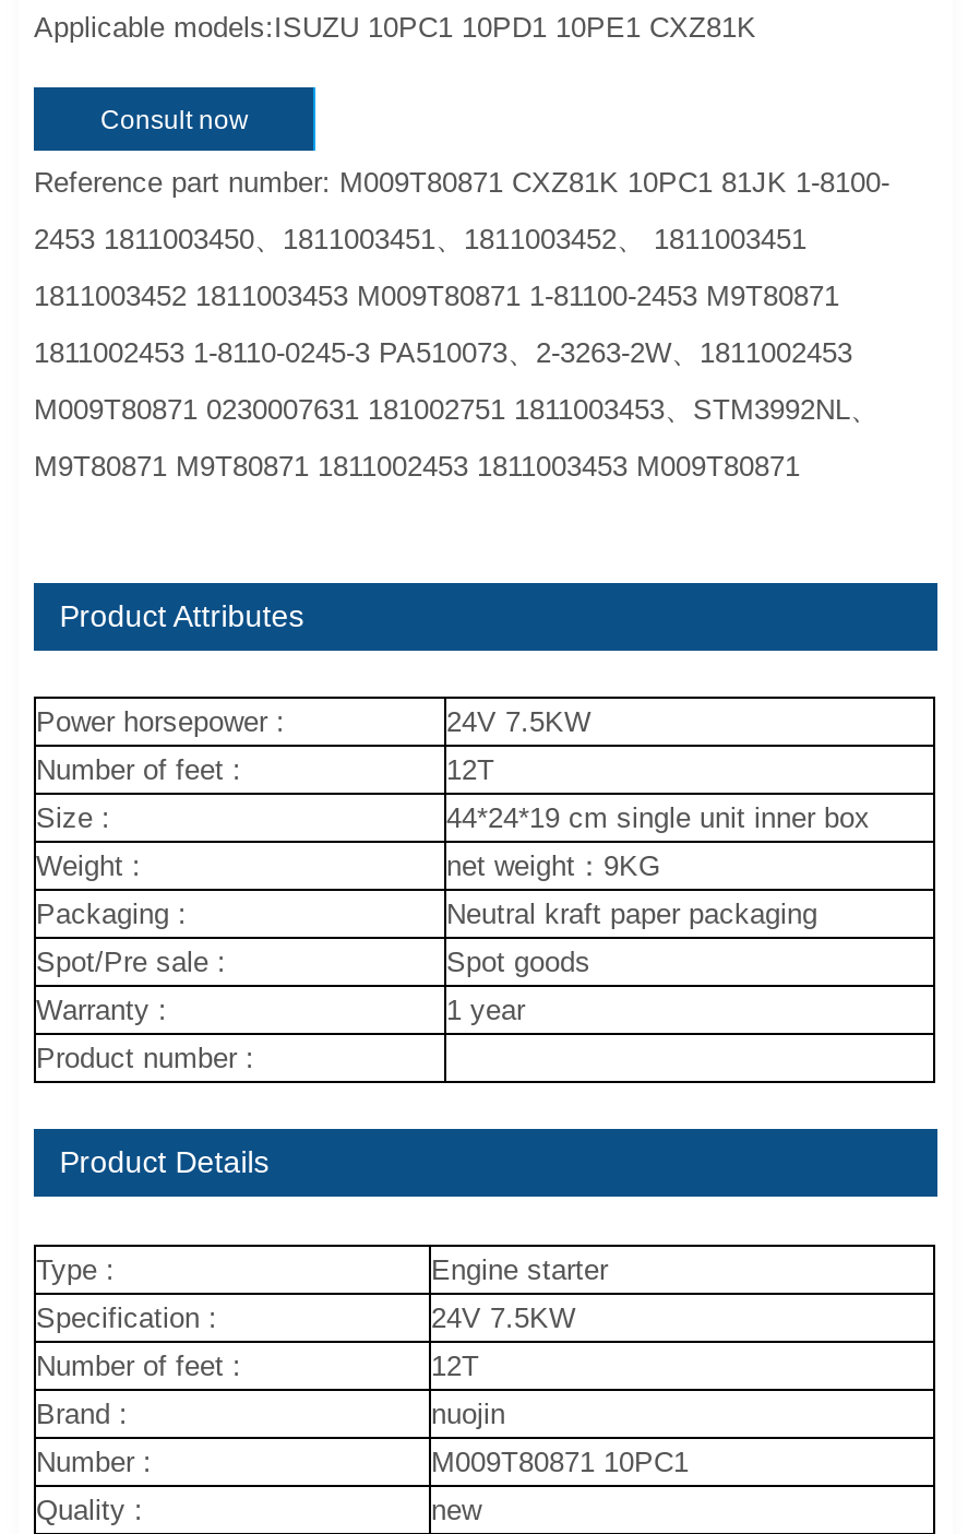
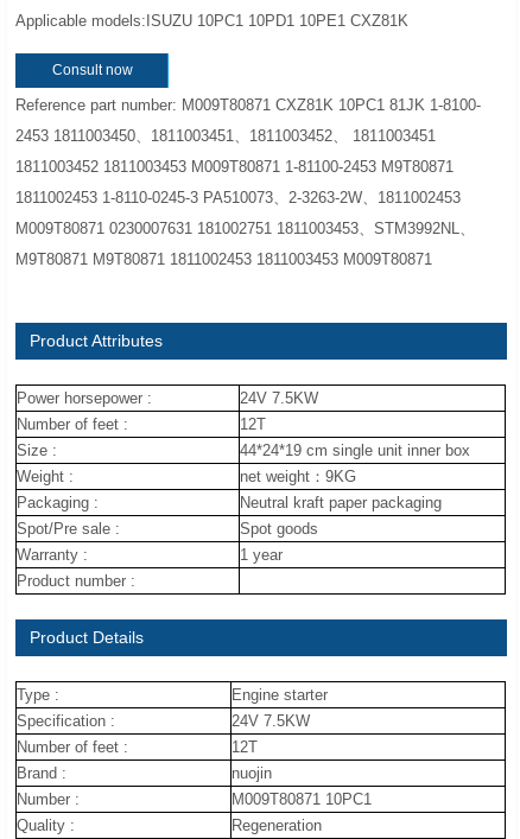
- new
+ Regeneration
